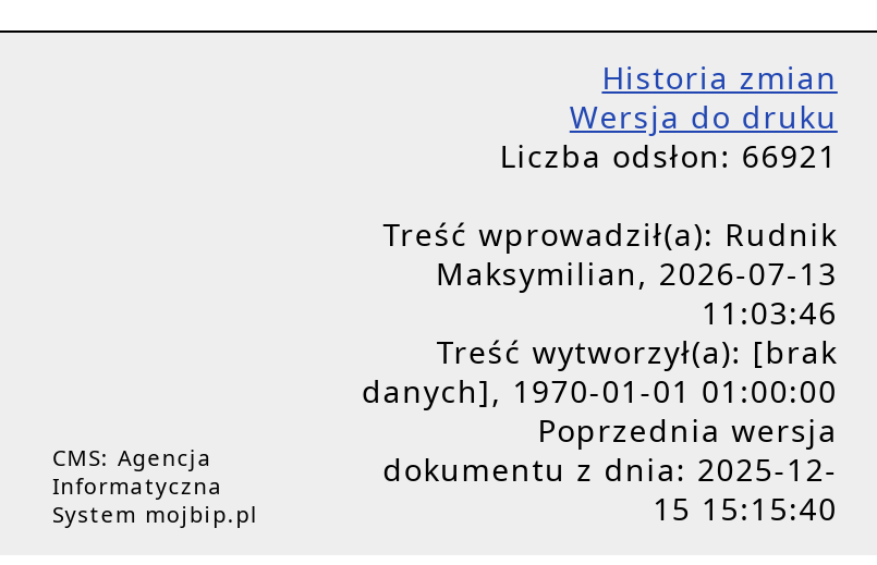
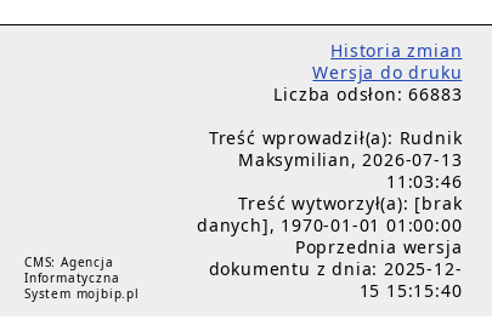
- Liczba odsłon: 66921
+ Liczba odsłon: 66883
